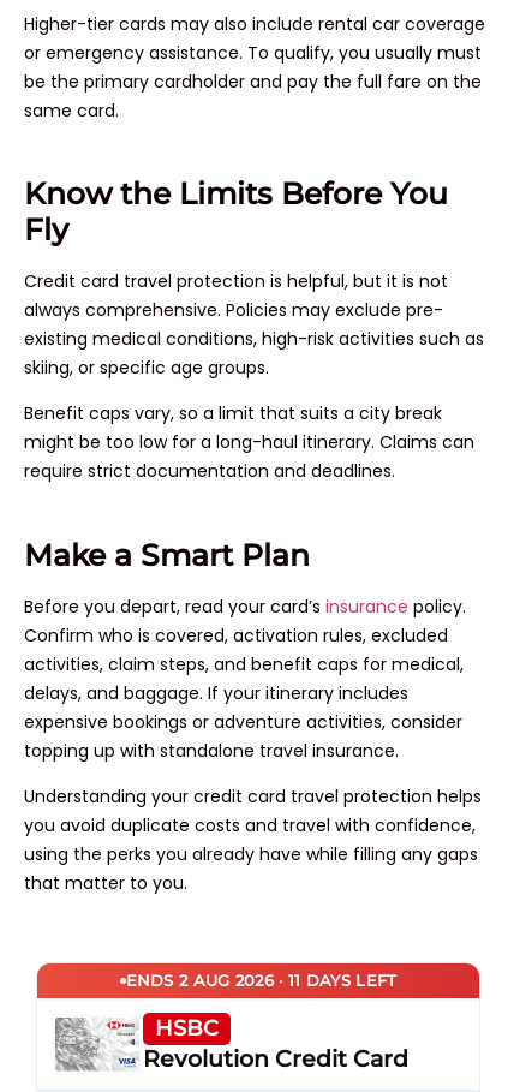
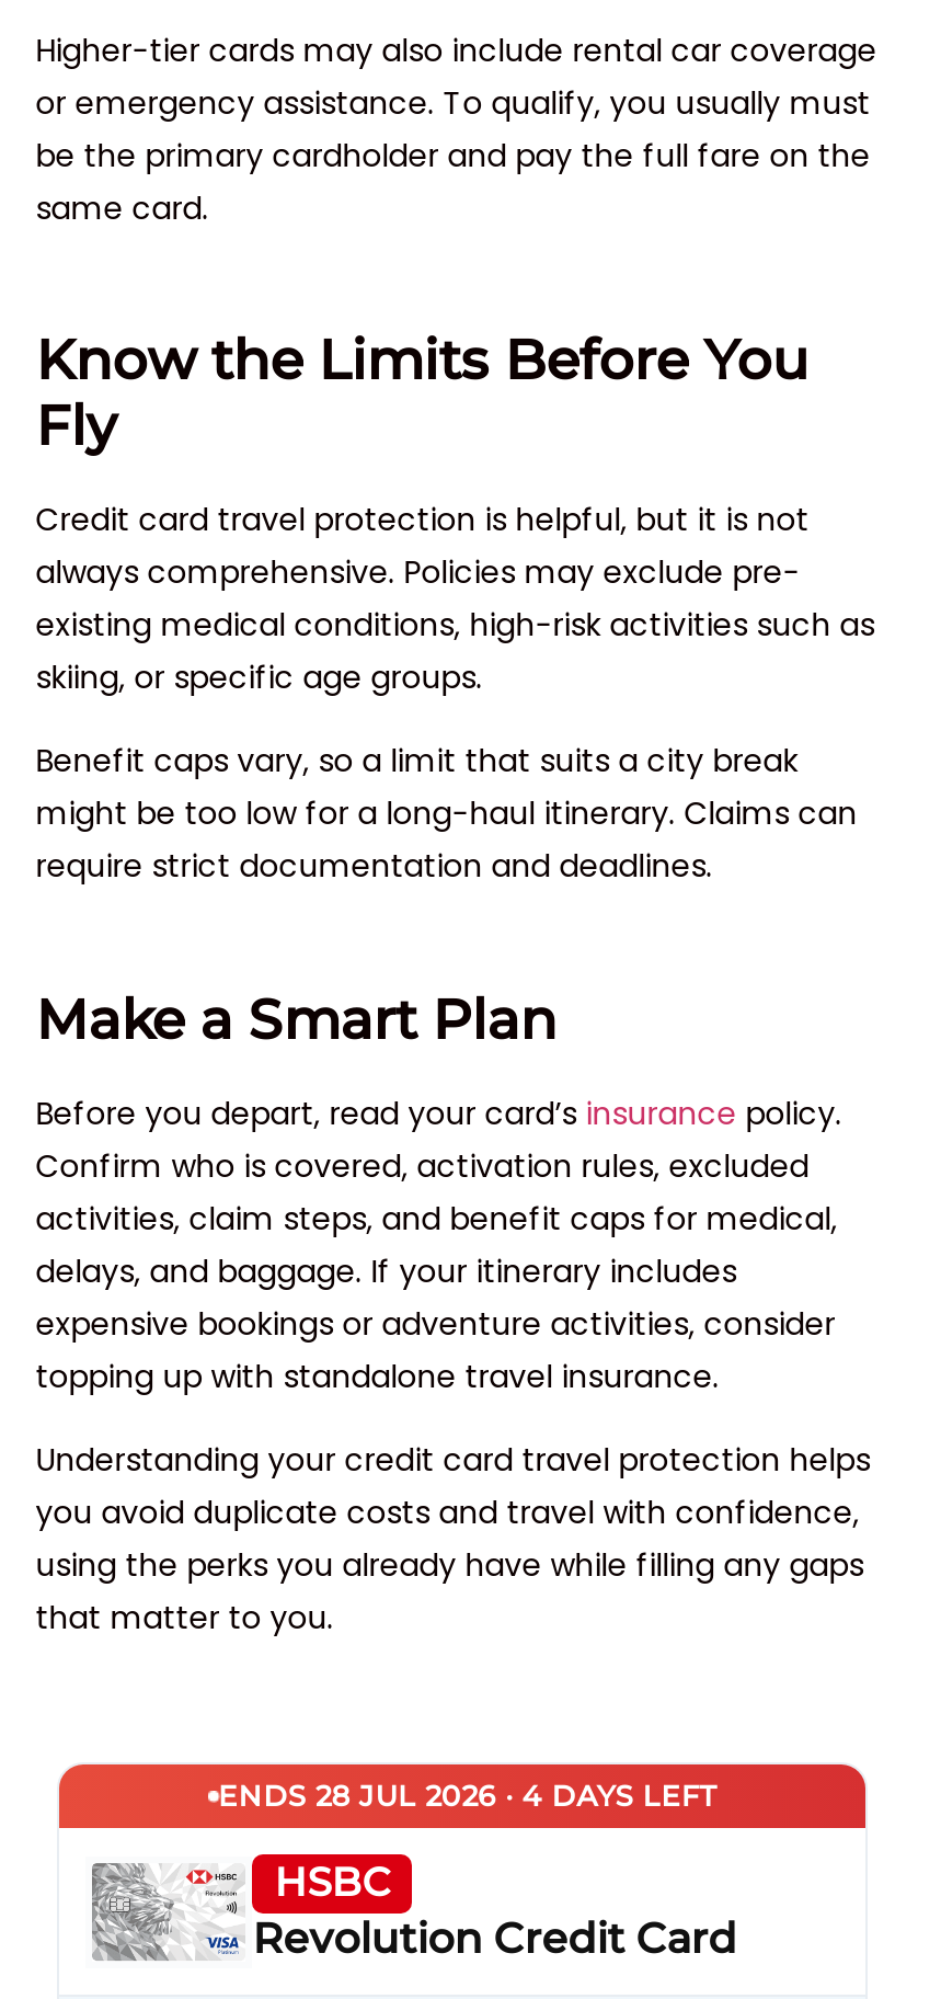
- ENDS 2 AUG 2026 · 11 DAYS LEFT
+ ENDS 28 JUL 2026 · 4 DAYS LEFT
